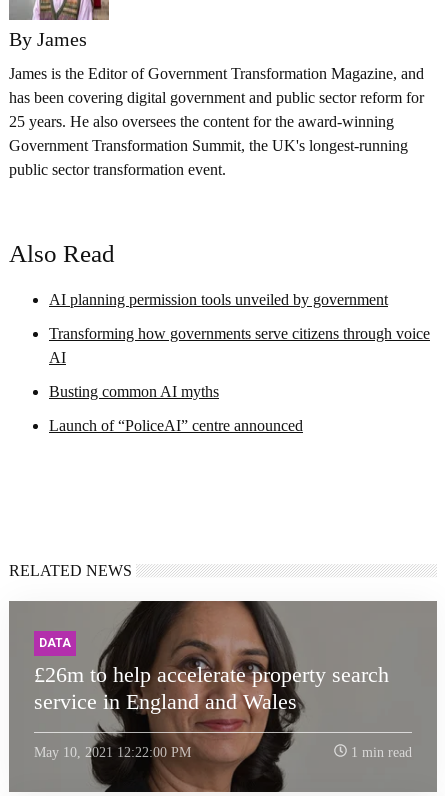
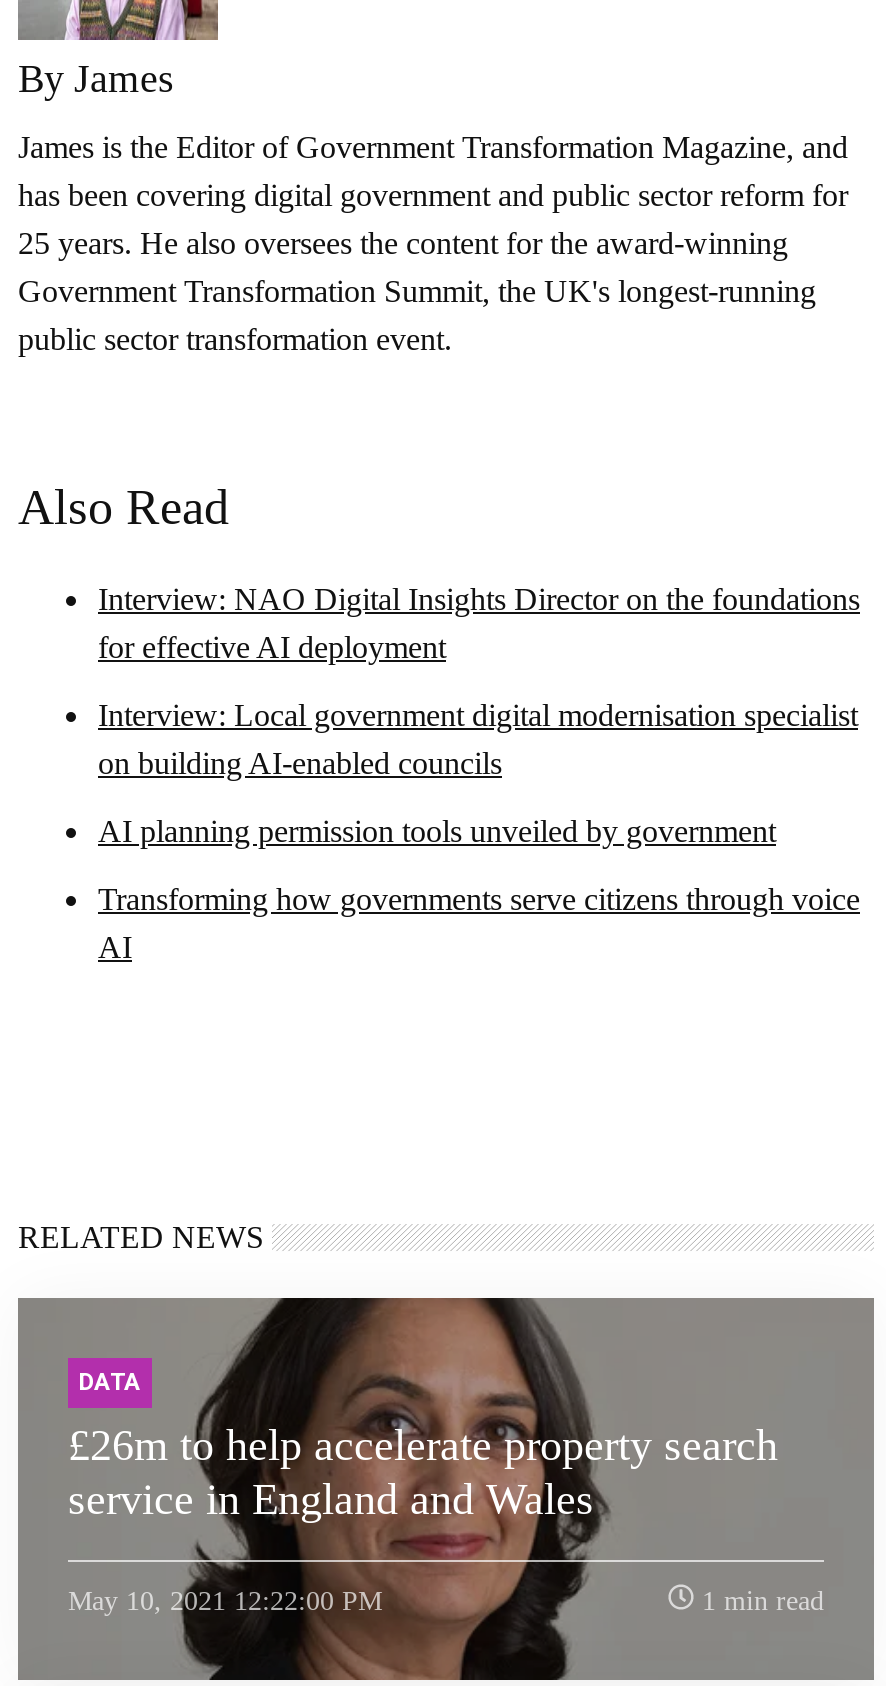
+ Interview: NAO Digital Insights Director on the foundations
+ for effective AI deployment
+ Interview: Local government digital modernisation specialist
+ on building AI-enabled councils

moved down: AI planning permission tools unveiled by government | Transforming how governments serve citizens through voice | AI

- Busting common AI myths
- Launch of “PoliceAI” centre announced
